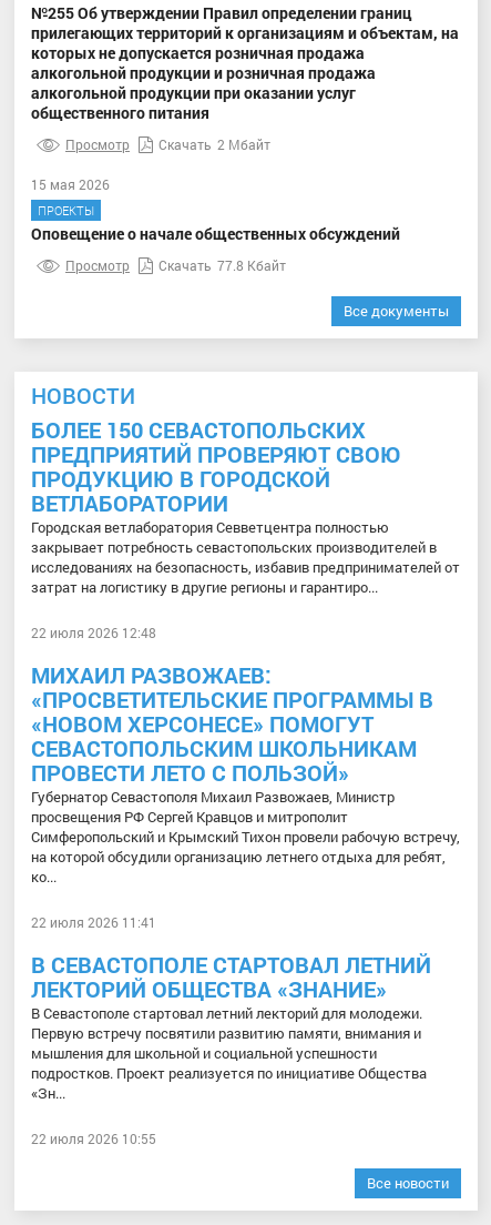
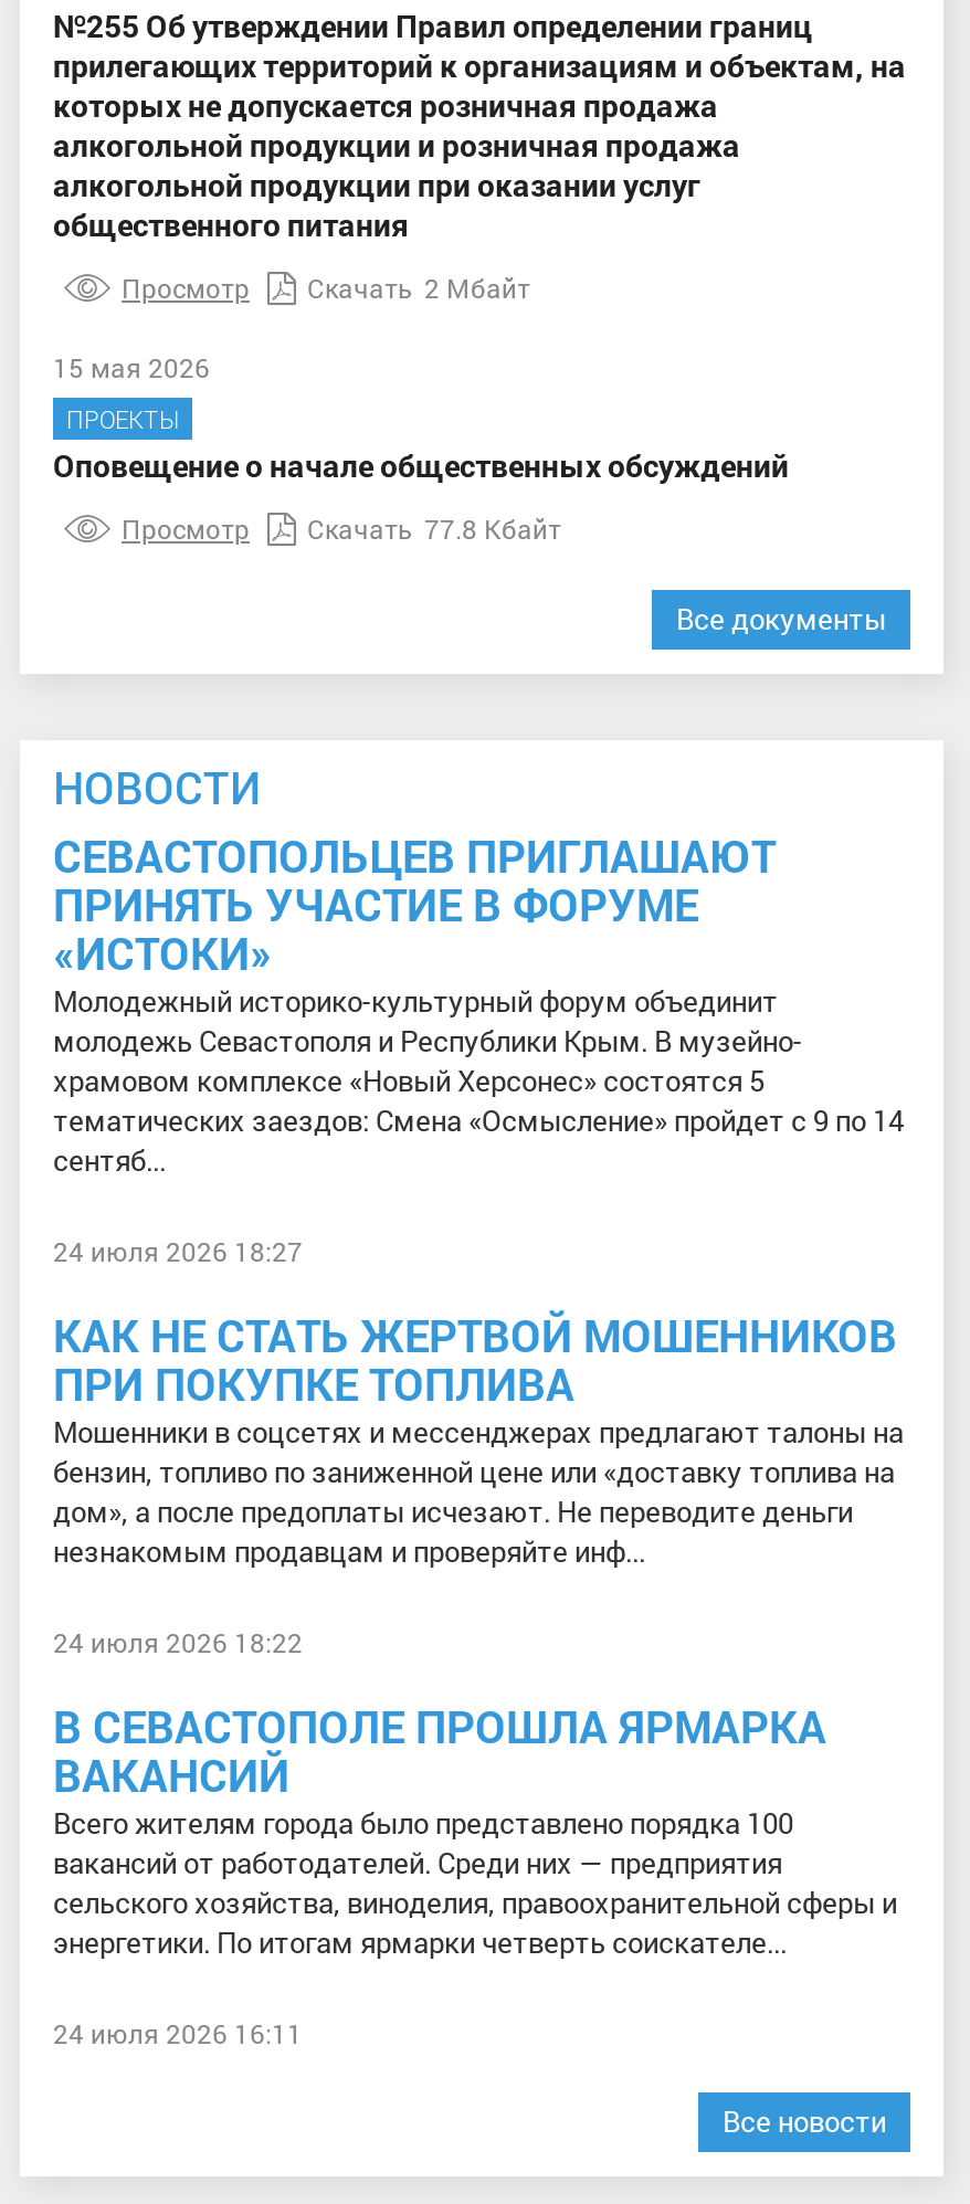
- БОЛЕЕ 150 СЕВАСТОПОЛЬСКИХ
- ПРЕДПРИЯТИЙ ПРОВЕРЯЮТ СВОЮ
- ПРОДУКЦИЮ В ГОРОДСКОЙ
- ВЕТЛАБОРАТОРИИ
- Городская ветлаборатория Севветцентра полностью
- закрывает потребность севастопольских производителей в
- исследованиях на безопасность, избавив предпринимателей от
- затрат на логистику в другие регионы и гарантиро...
+ СЕВАСТОПОЛЬЦЕВ ПРИГЛАШАЮТ
+ ПРИНЯТЬ УЧАСТИЕ В ФОРУМЕ
+ «ИСТОКИ»
+ Молодежный историко-культурный форум объединит
+ молодежь Севастополя и Республики Крым. В музейно-
+ храмовом комплексе «Новый Херсонес» состоятся 5
+ тематических заездов: Смена «Осмысление» пройдет с 9 по 14
+ сентяб...

- 22 июля 2026 12:48
+ 24 июля 2026 18:27

- МИХАИЛ РАЗВОЖАЕВ:
- «ПРОСВЕТИТЕЛЬСКИЕ ПРОГРАММЫ В
- «НОВОМ ХЕРСОНЕСЕ» ПОМОГУТ
- СЕВАСТОПОЛЬСКИМ ШКОЛЬНИКАМ
- ПРОВЕСТИ ЛЕТО С ПОЛЬЗОЙ»
- Губернатор Севастополя Михаил Развожаев, Министр
- просвещения РФ Сергей Кравцов и митрополит
- Симферопольский и Крымский Тихон провели рабочую встречу,
- на которой обсудили организацию летнего отдыха для ребят,
- ко...
+ КАК НЕ СТАТЬ ЖЕРТВОЙ МОШЕННИКОВ
+ ПРИ ПОКУПКЕ ТОПЛИВА
+ Мошенники в соцсетях и мессенджерах предлагают талоны на
+ бензин, топливо по заниженной цене или «доставку топлива на
+ дом», а после предоплаты исчезают. Не переводите деньги
+ незнакомым продавцам и проверяйте инф...

- 22 июля 2026 11:41
+ 24 июля 2026 18:22

- В СЕВАСТОПОЛЕ СТАРТОВАЛ ЛЕТНИЙ
- ЛЕКТОРИЙ ОБЩЕСТВА «ЗНАНИЕ»
- В Севастополе стартовал летний лекторий для молодежи.
- Первую встречу посвятили развитию памяти, внимания и
- мышления для школьной и социальной успешности
- подростков. Проект реализуется по инициативе Общества
- «Зн...
+ В СЕВАСТОПОЛЕ ПРОШЛА ЯРМАРКА
+ ВАКАНСИЙ
+ Всего жителям города было представлено порядка 100
+ вакансий от работодателей. Среди них — предприятия
+ сельского хозяйства, виноделия, правоохранительной сферы и
+ энергетики. По итогам ярмарки четверть соискателе...

- 22 июля 2026 10:55
+ 24 июля 2026 16:11
